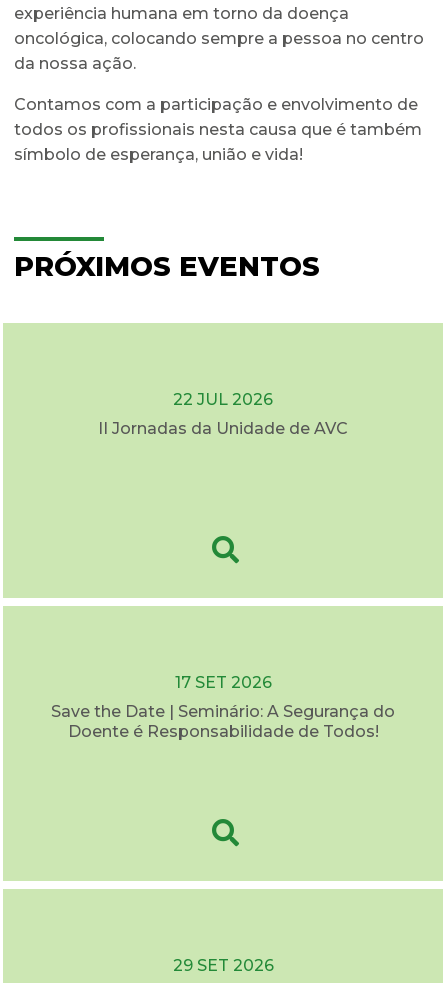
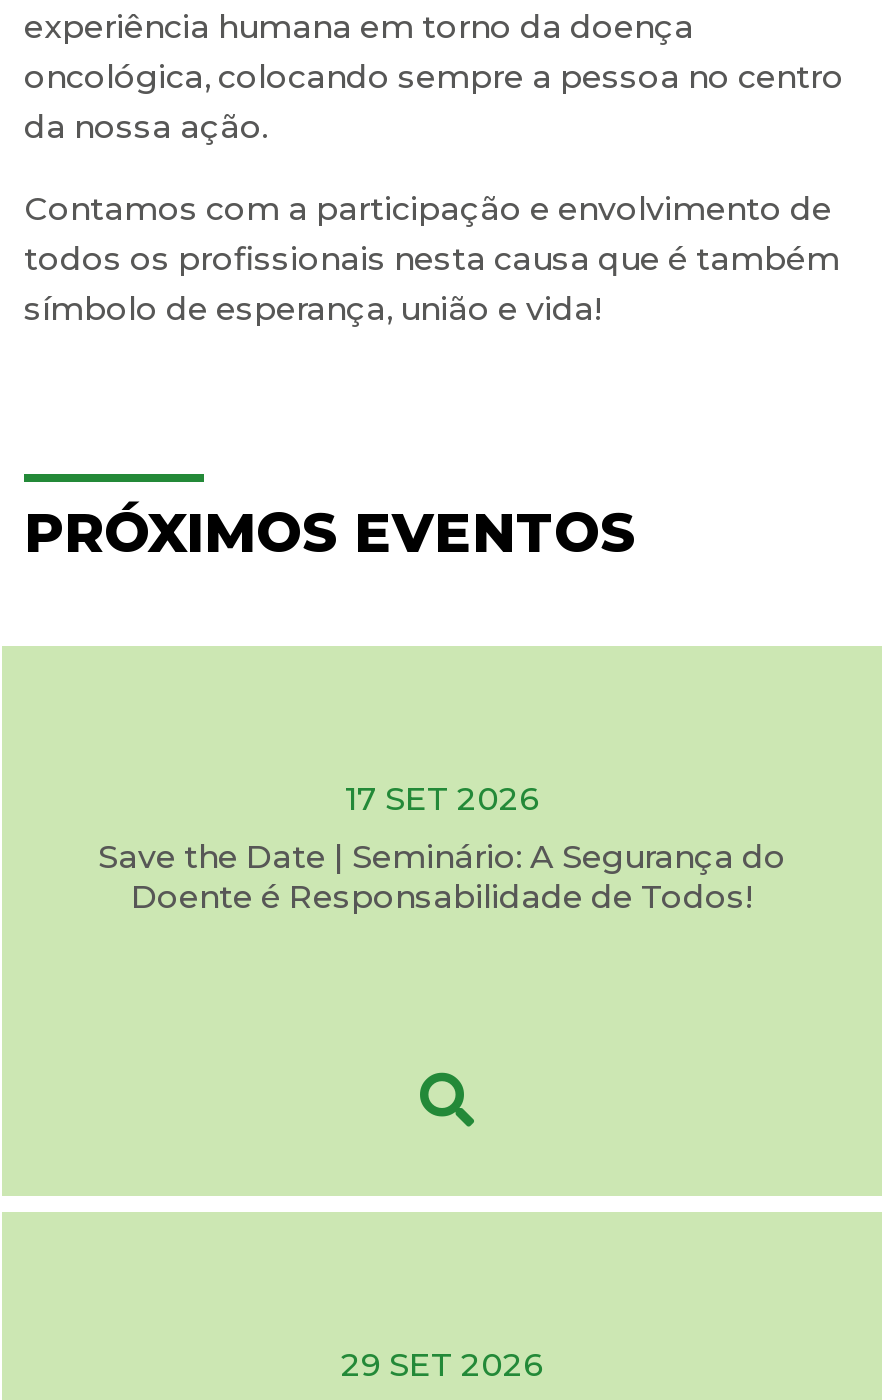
- 22 JUL 2026
- II Jornadas da Unidade de AVC
